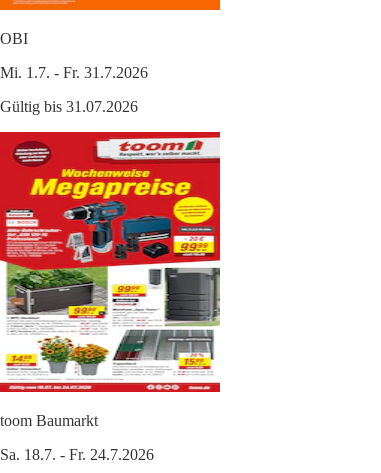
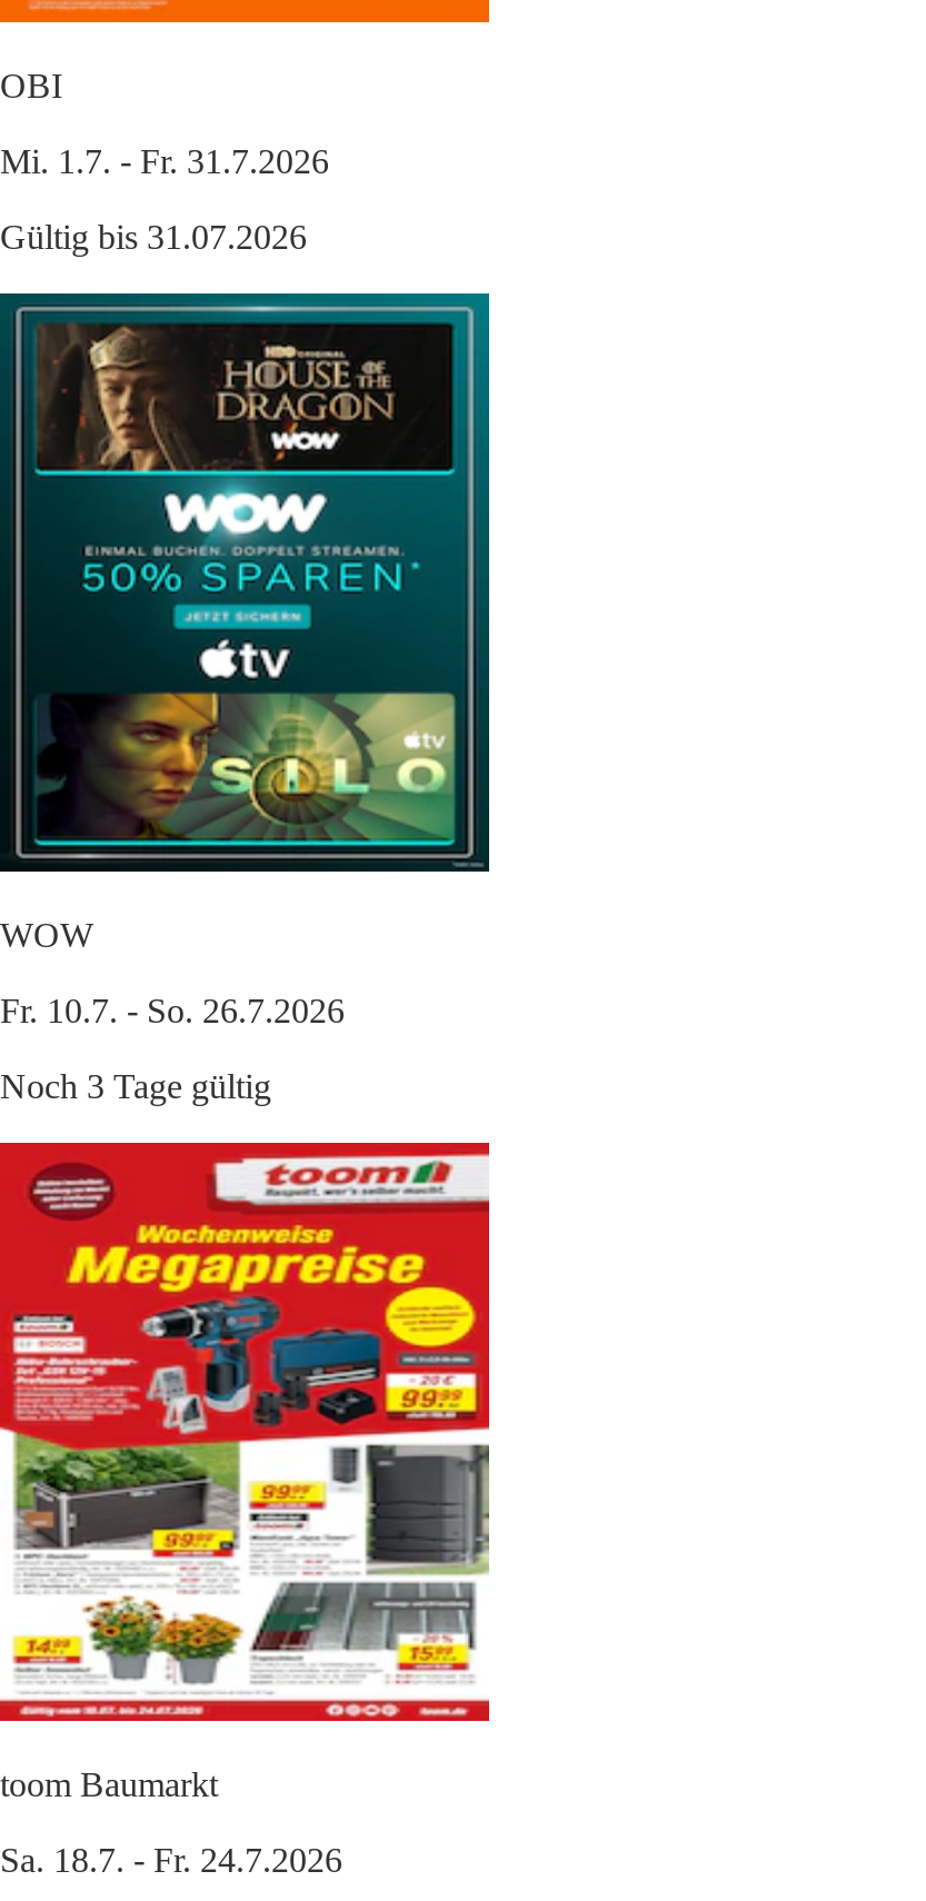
+ [image]
+ WOW
+ Fr. 10.7. - So. 26.7.2026
+ Noch 3 Tage gültig
